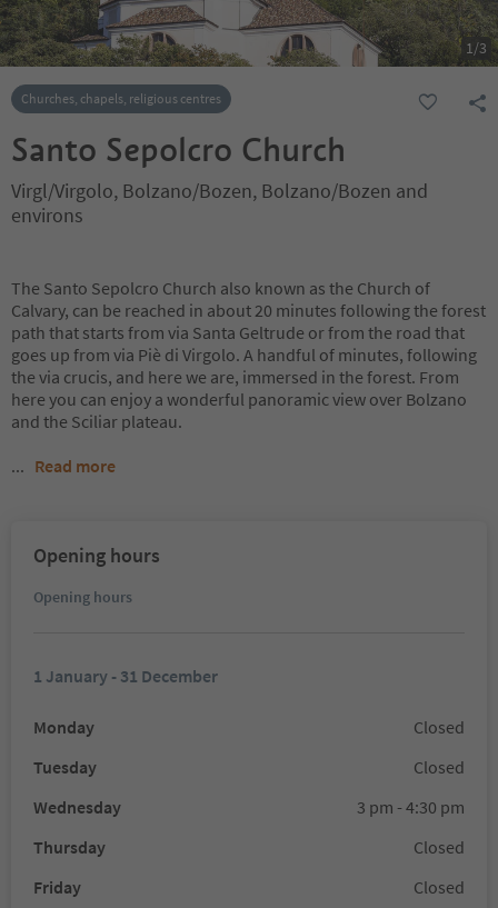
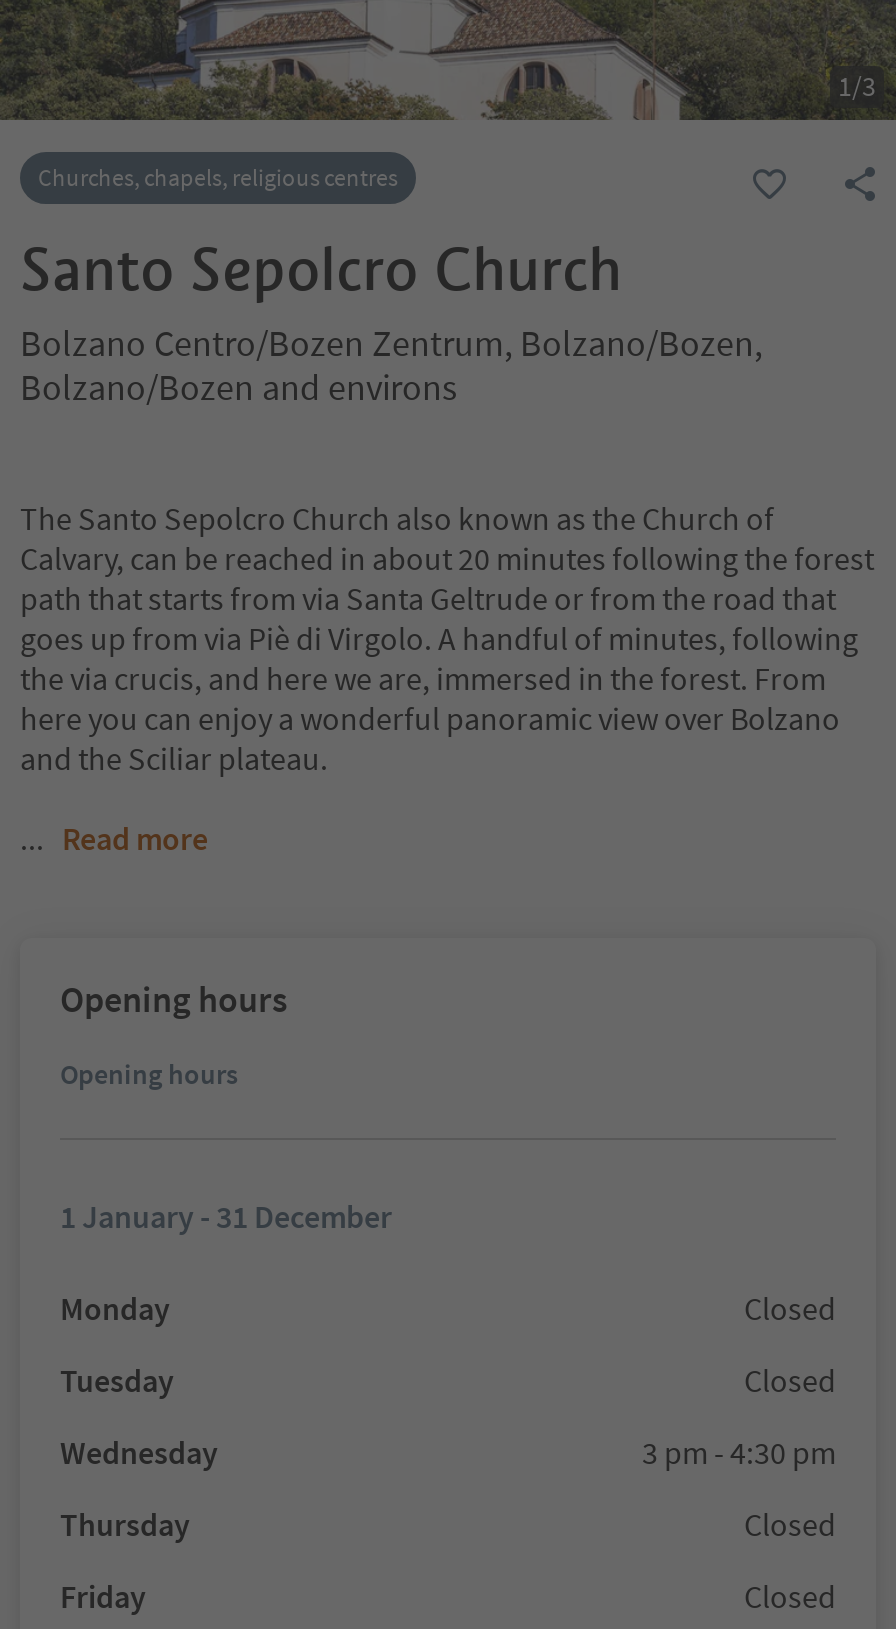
- Virgl/Virgolo, Bolzano/Bozen, Bolzano/Bozen and
- environs
+ Bolzano Centro/Bozen Zentrum, Bolzano/Bozen,
+ Bolzano/Bozen and environs
